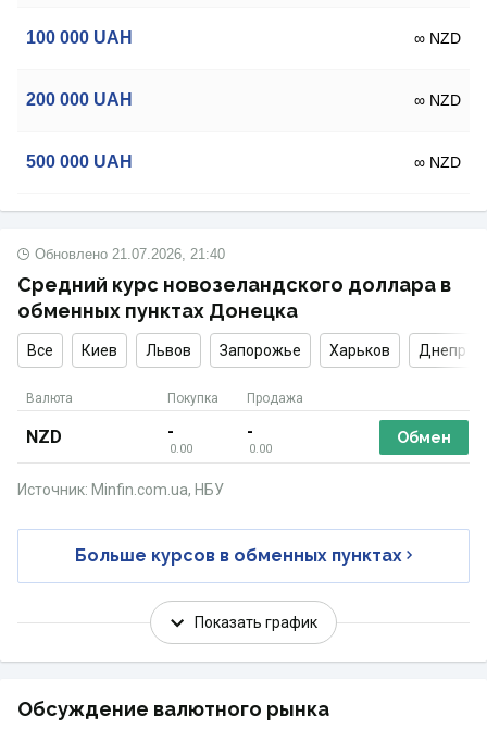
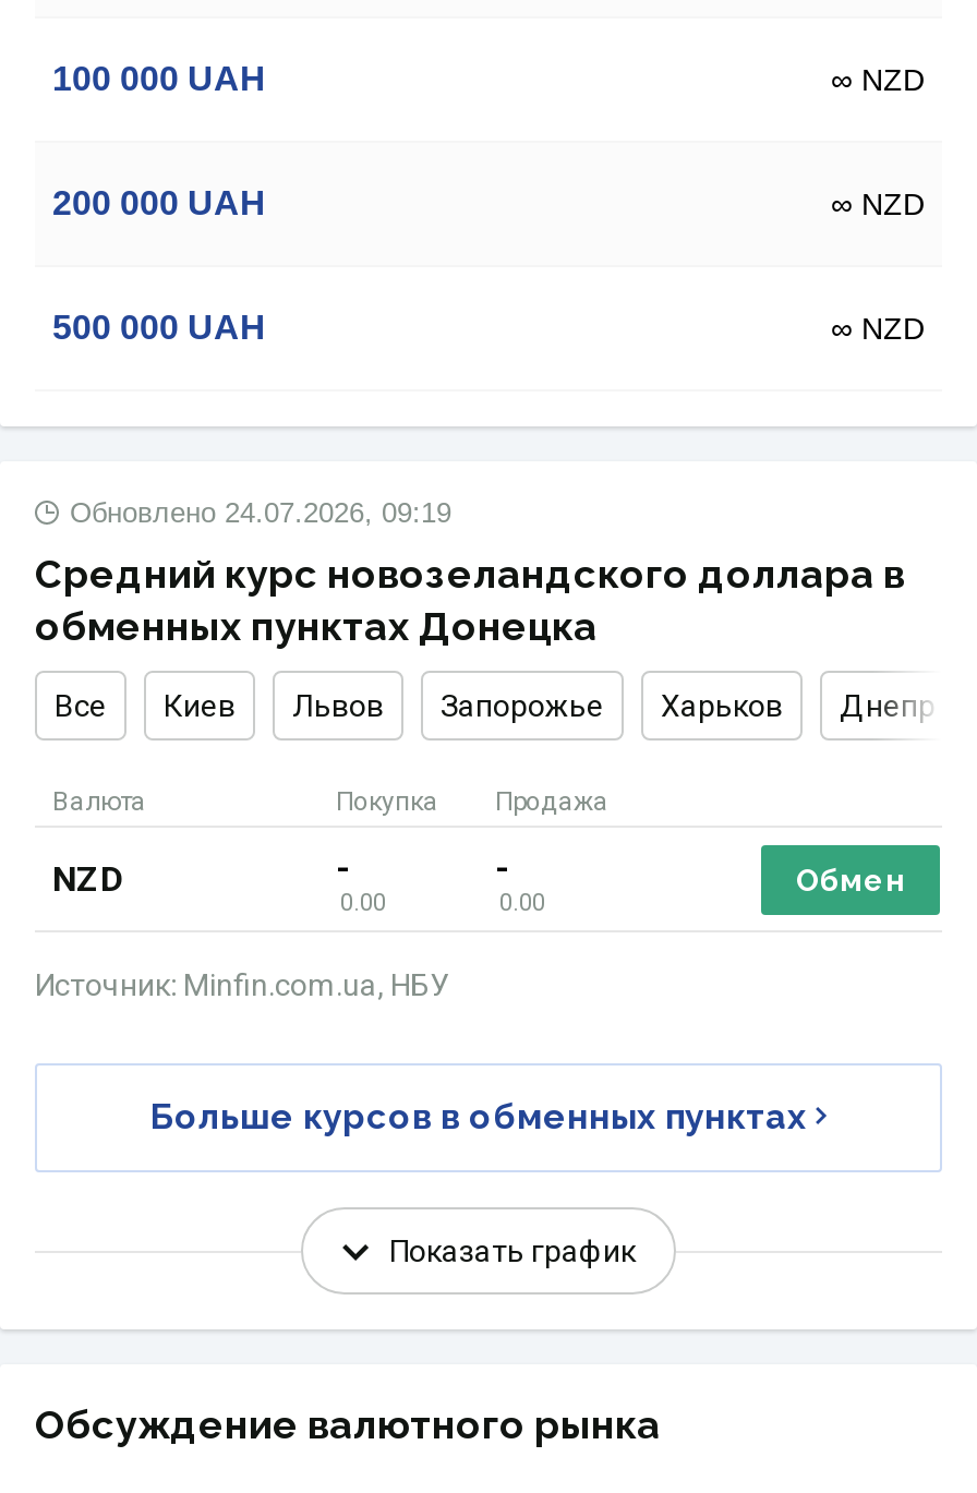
- Обновлено 21.07.2026, 21:40
+ Обновлено 24.07.2026, 09:19
